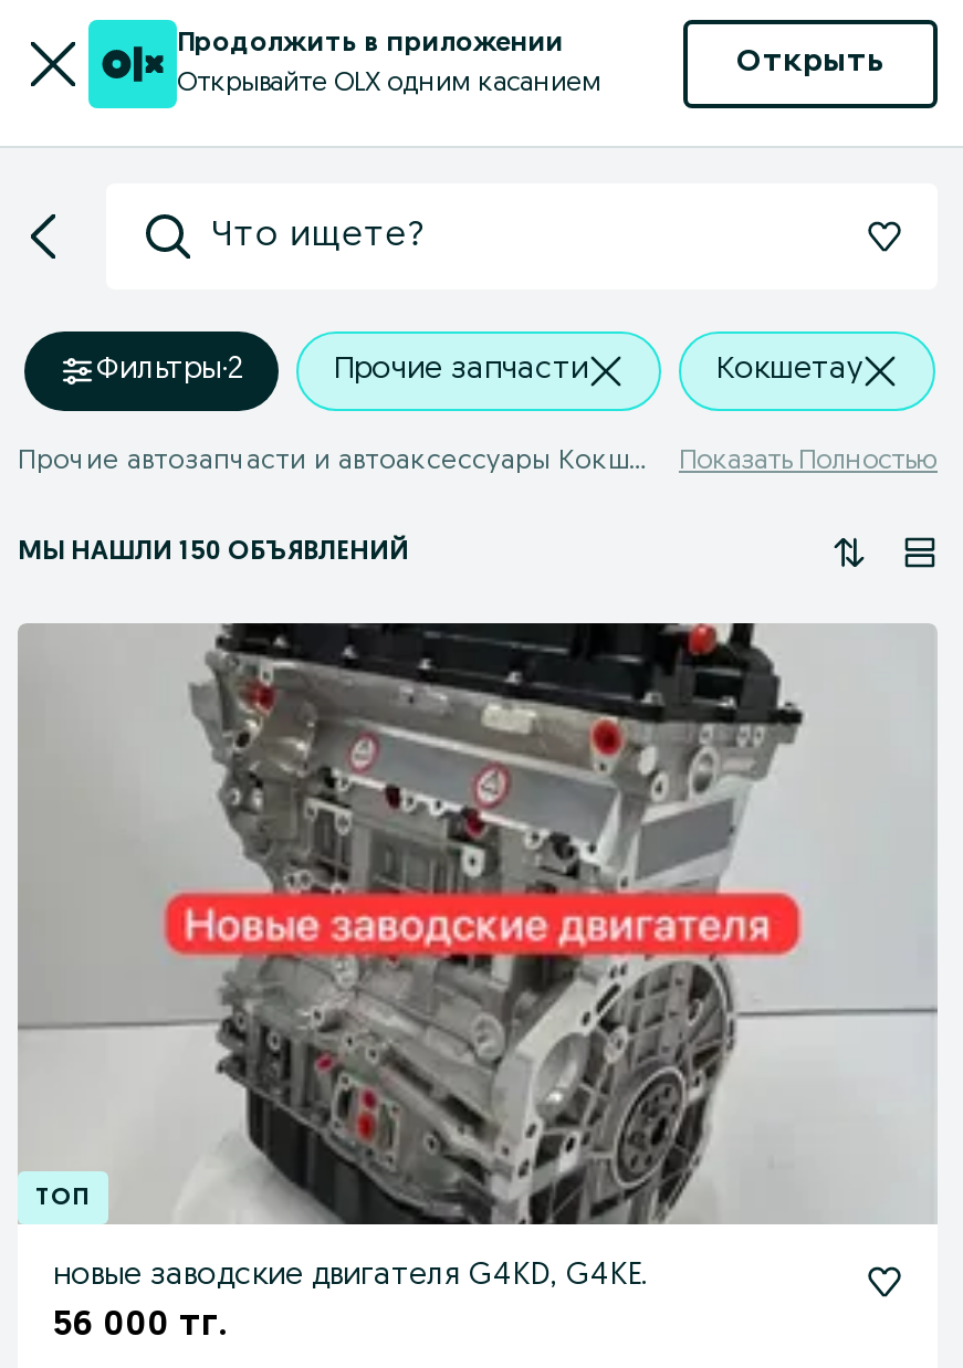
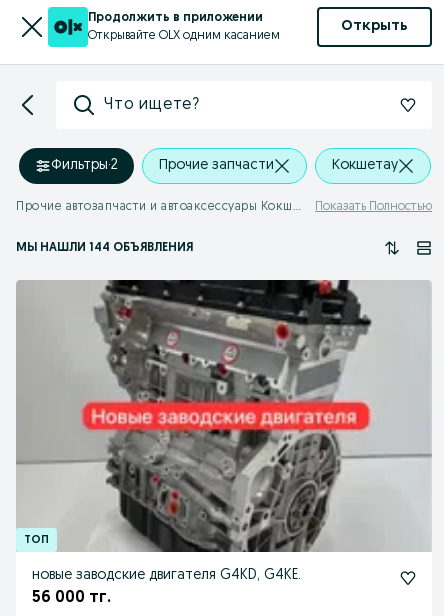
- МЫ НАШЛИ 150 ОБЪЯВЛЕНИЙ
+ МЫ НАШЛИ 144 ОБЪЯВЛЕНИЯ
